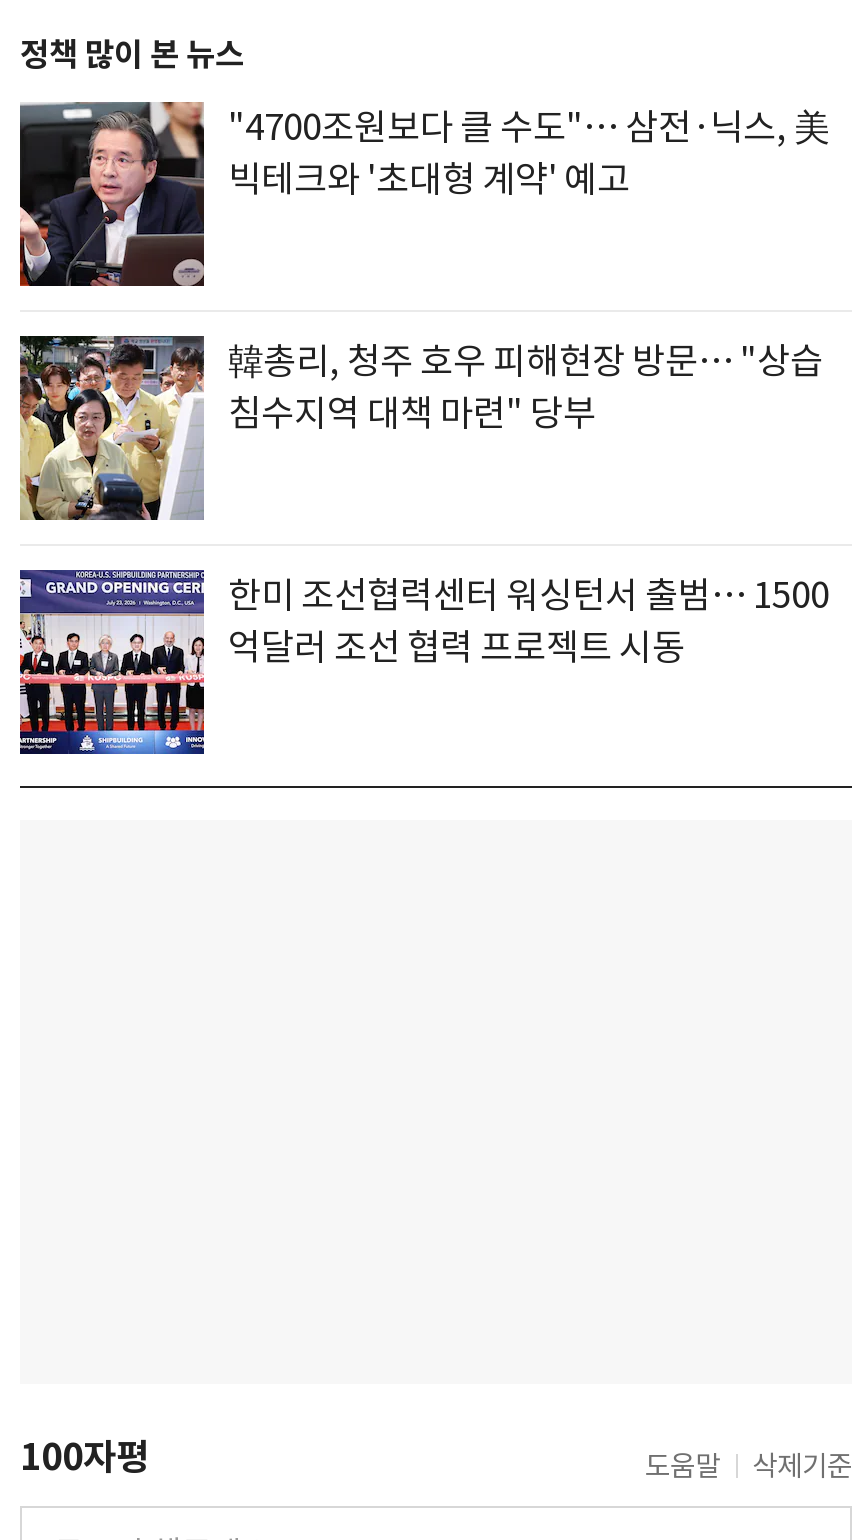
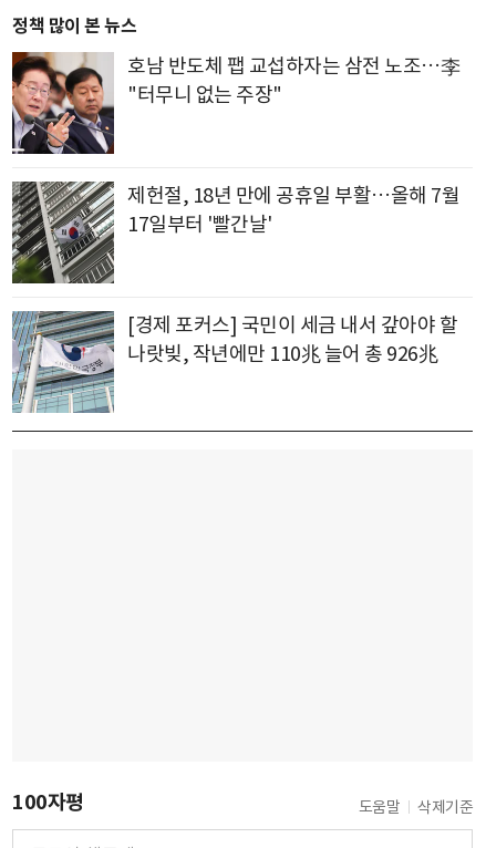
- [image]
- "4700조원보다 클 수도"… 삼전·닉스, 美
- 빅테크와 '초대형 계약' 예고
+ [image]
+ 호남 반도체 팹 교섭하자는 삼전 노조…李
+ "터무니 없는 주장"

- [image]
- 韓총리, 청주 호우 피해현장 방문… "상습
- 침수지역 대책 마련" 당부
+ [image]
+ 제헌절, 18년 만에 공휴일 부활…올해 7월
+ 17일부터 '빨간날'

- [image]
- 한미 조선협력센터 워싱턴서 출범… 1500
- 억달러 조선 협력 프로젝트 시동
+ [image]
+ [경제 포커스] 국민이 세금 내서 갚아야 할
+ 나랏빚, 작년에만 110兆 늘어 총 926兆
